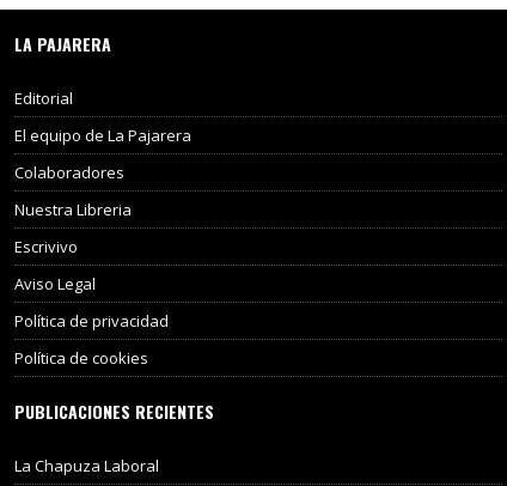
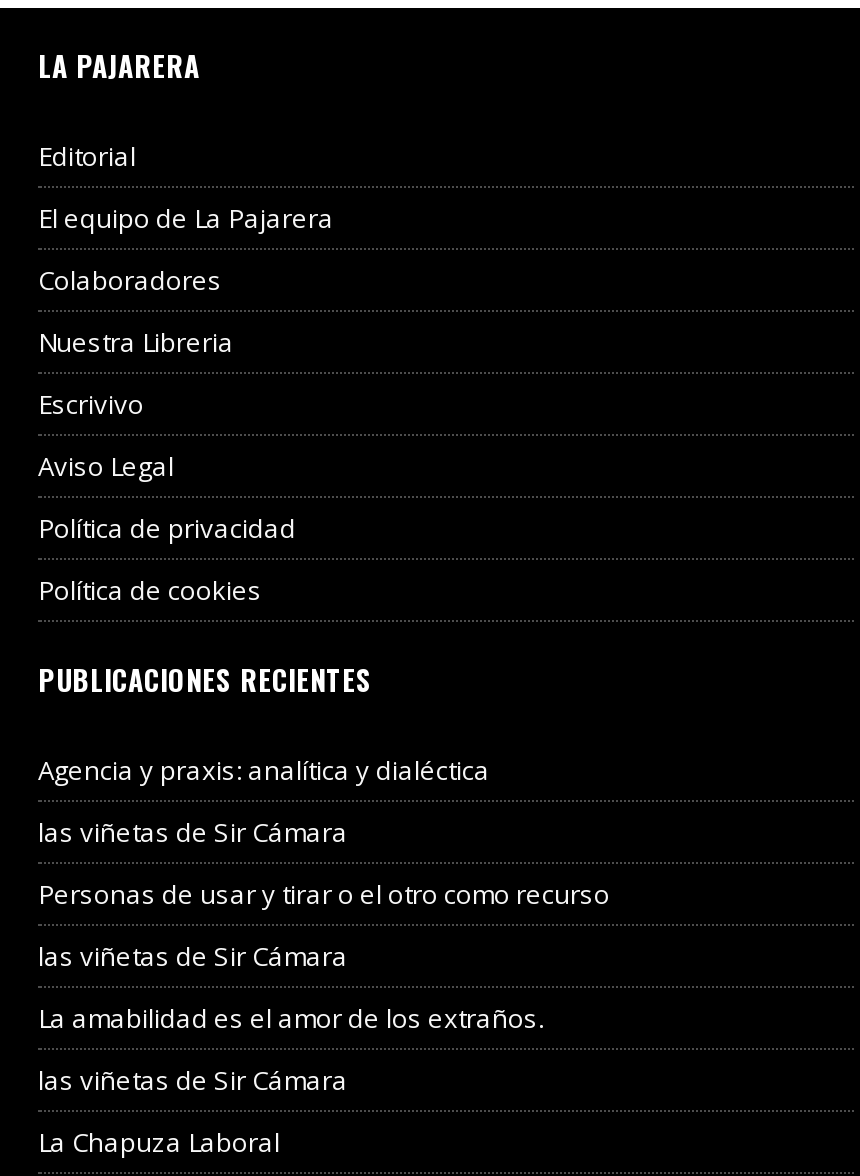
+ Agencia y praxis: analítica y dialéctica
+ las viñetas de Sir Cámara
+ Personas de usar y tirar o el otro como recurso
+ las viñetas de Sir Cámara
+ La amabilidad es el amor de los extraños.
+ las viñetas de Sir Cámara
